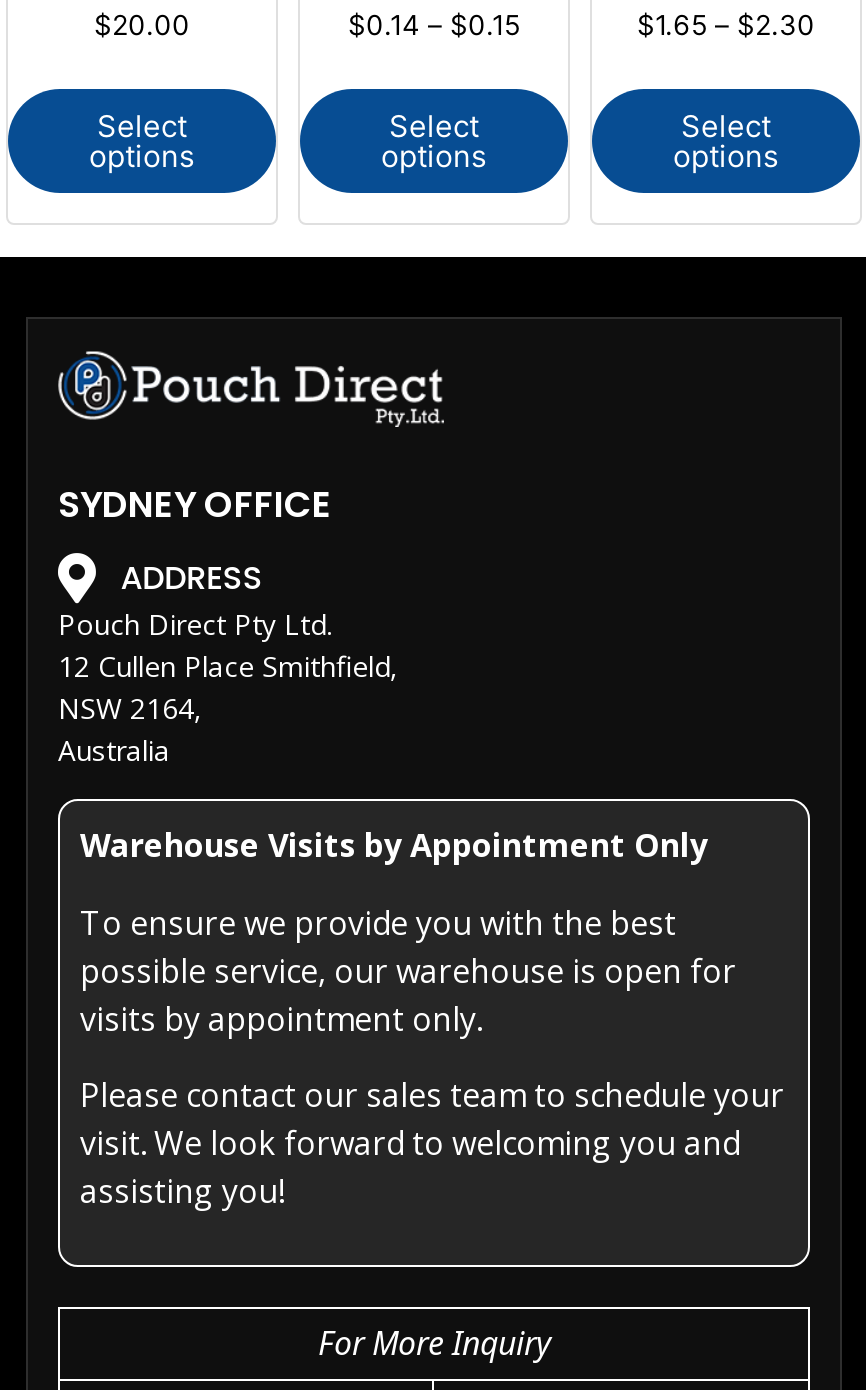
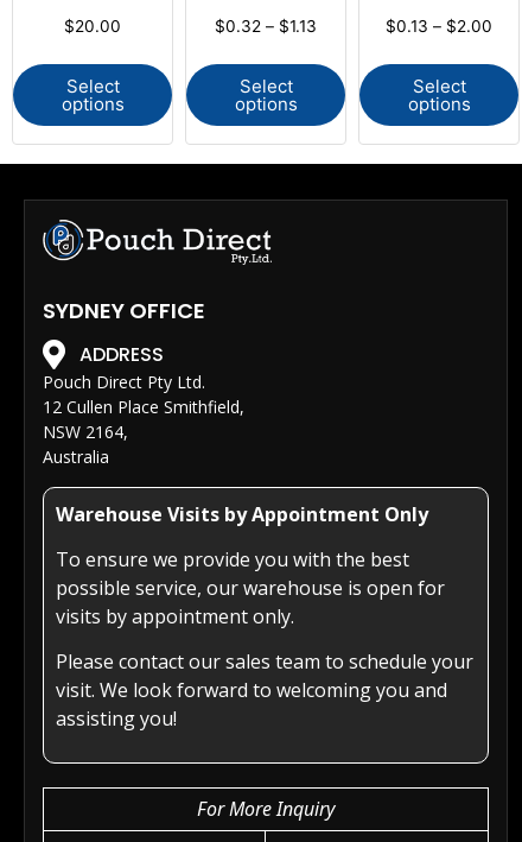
- $0.14 – $0.15
+ $0.32 – $1.13

- $1.65 – $2.30
+ $0.13 – $2.00
